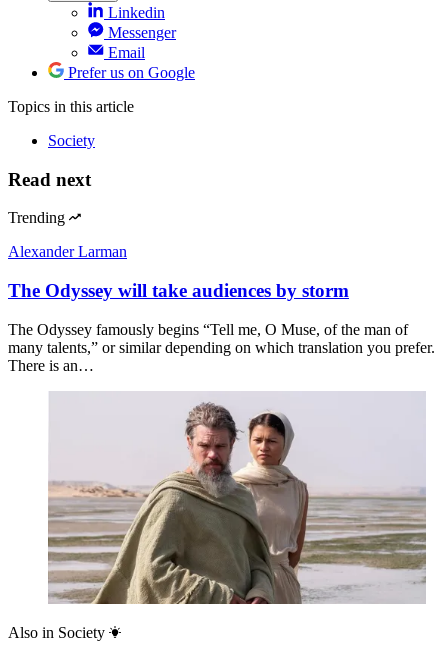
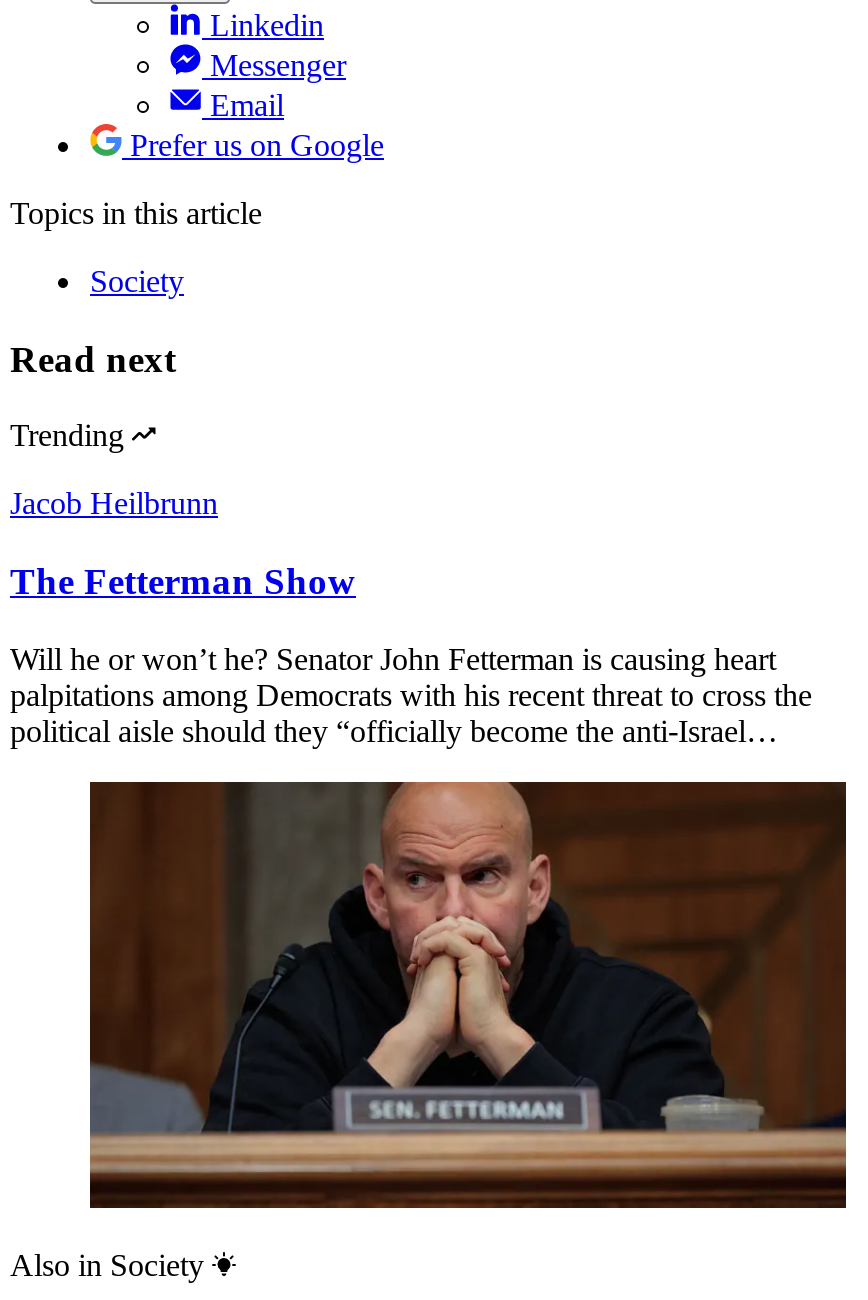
- Alexander Larman
+ Jacob Heilbrunn

- The Odyssey will take audiences by storm
+ The Fetterman Show

- The Odyssey famously begins “Tell me, O Muse, of the man of
- many talents,” or similar depending on which translation you prefer.
- There is an…
+ Will he or won’t he? Senator John Fetterman is causing heart
+ palpitations among Democrats with his recent threat to cross the
+ political aisle should they “officially become the anti-Israel…

- [image]
+ [image]
